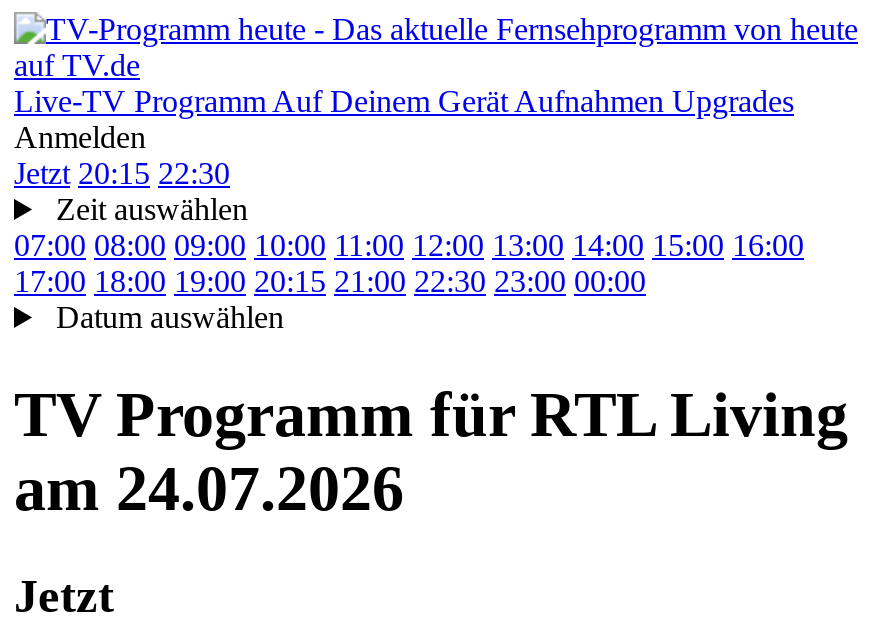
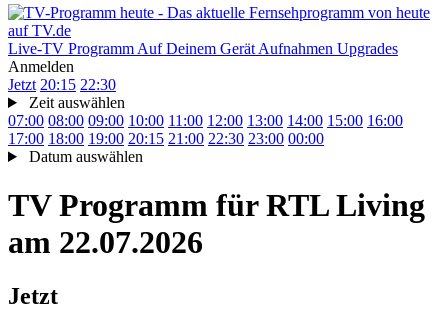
- am 24.07.2026
+ am 22.07.2026
